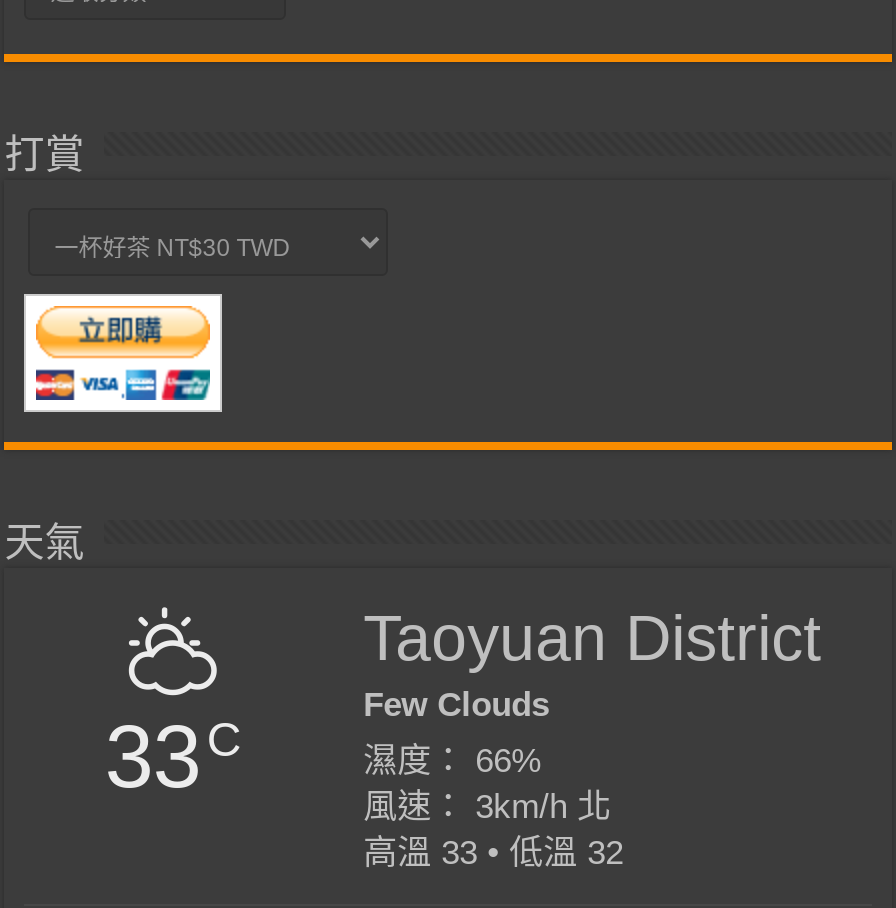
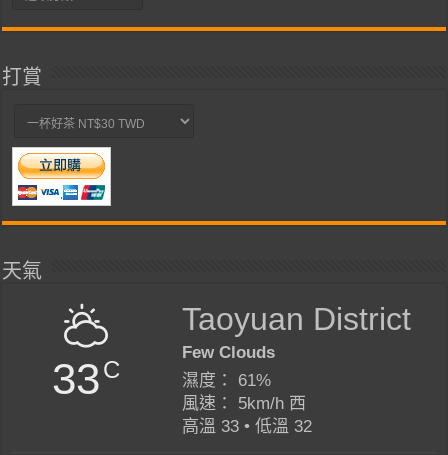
- 濕度： 66%
+ 濕度： 61%

- 風速： 3km/h 北
+ 風速： 5km/h 西
